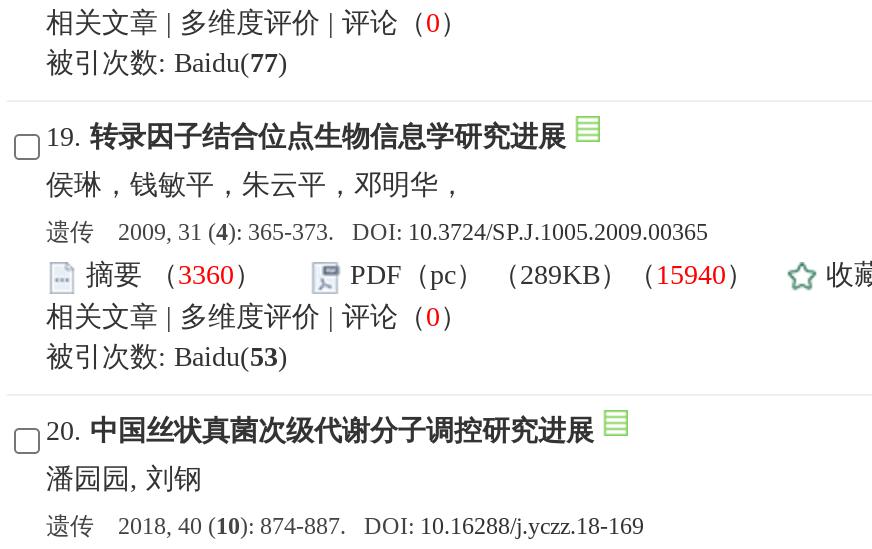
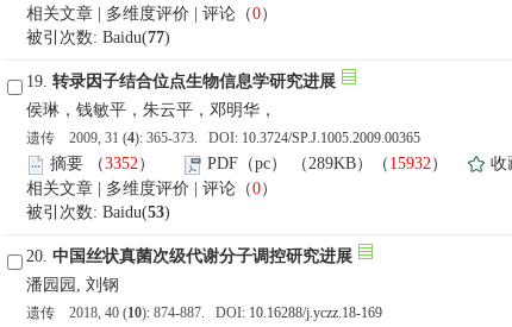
- 摘要（3360）
+ 摘要（3352）

- PDF（pc）（289KB）（15940）
+ PDF（pc）（289KB）（15932）
